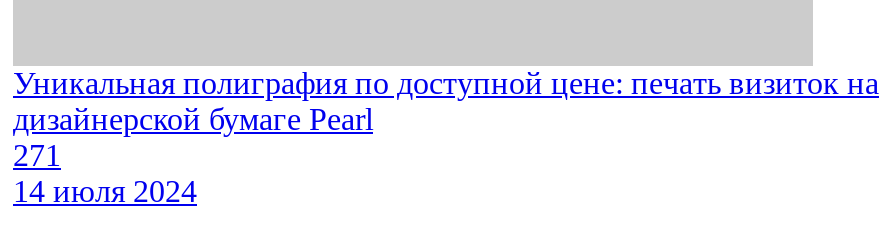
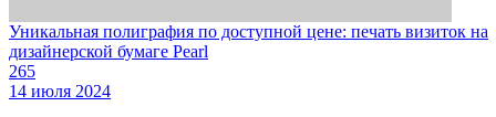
- 271
+ 265
